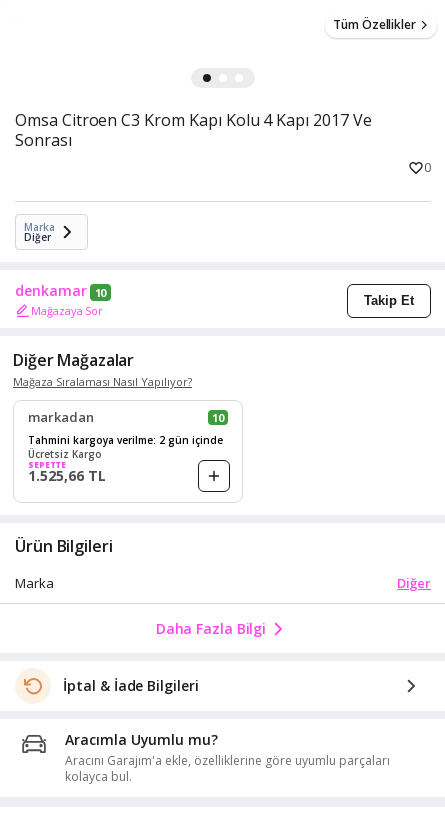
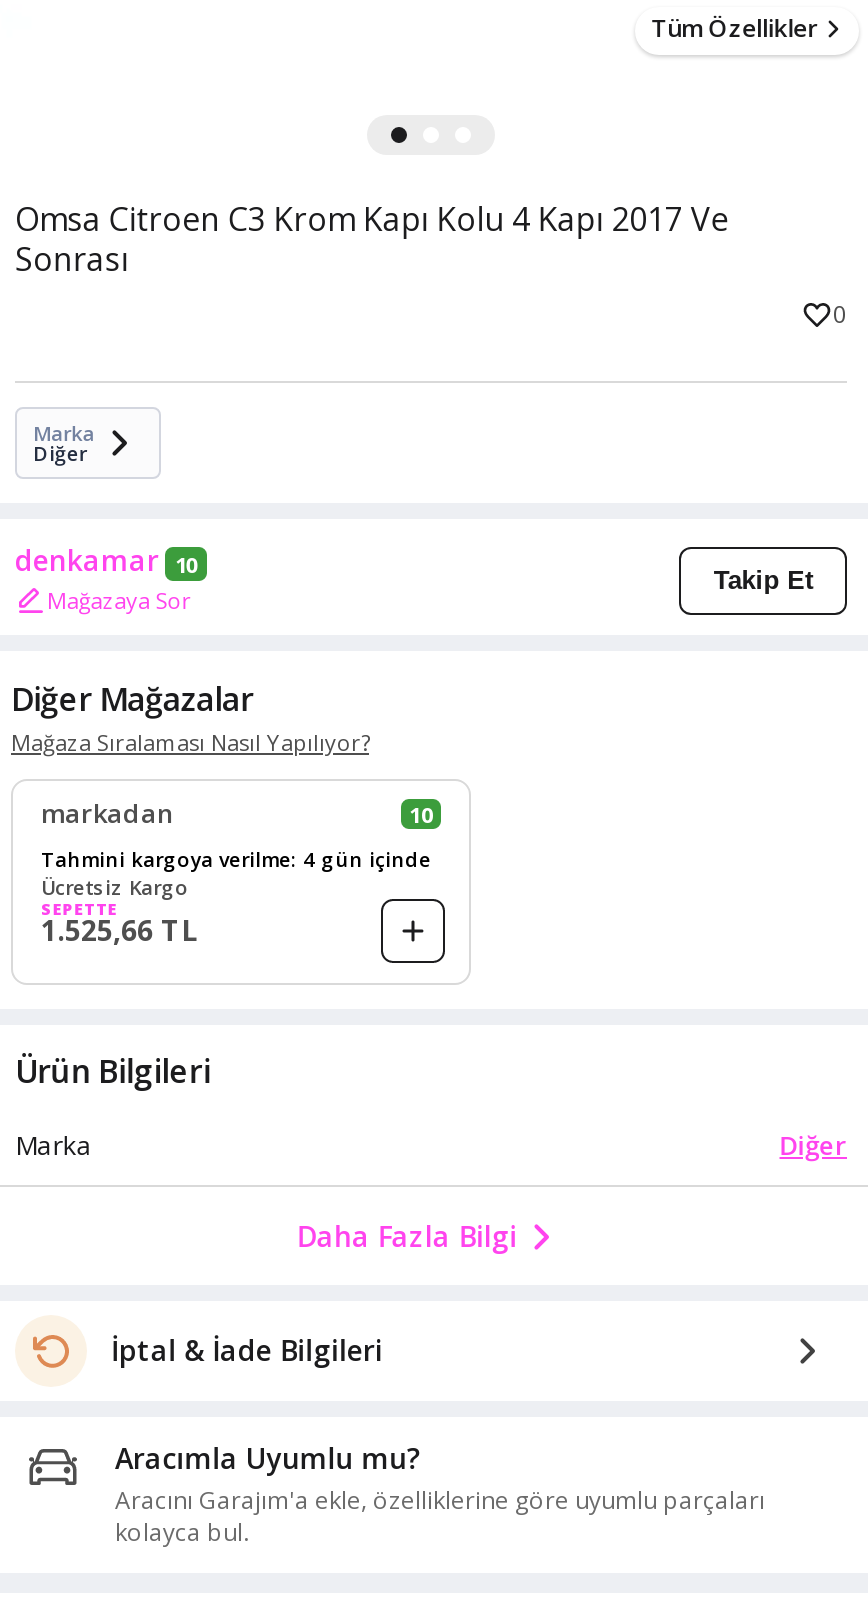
- Tahmini kargoya verilme: 2 gün içinde
+ Tahmini kargoya verilme: 4 gün içinde
